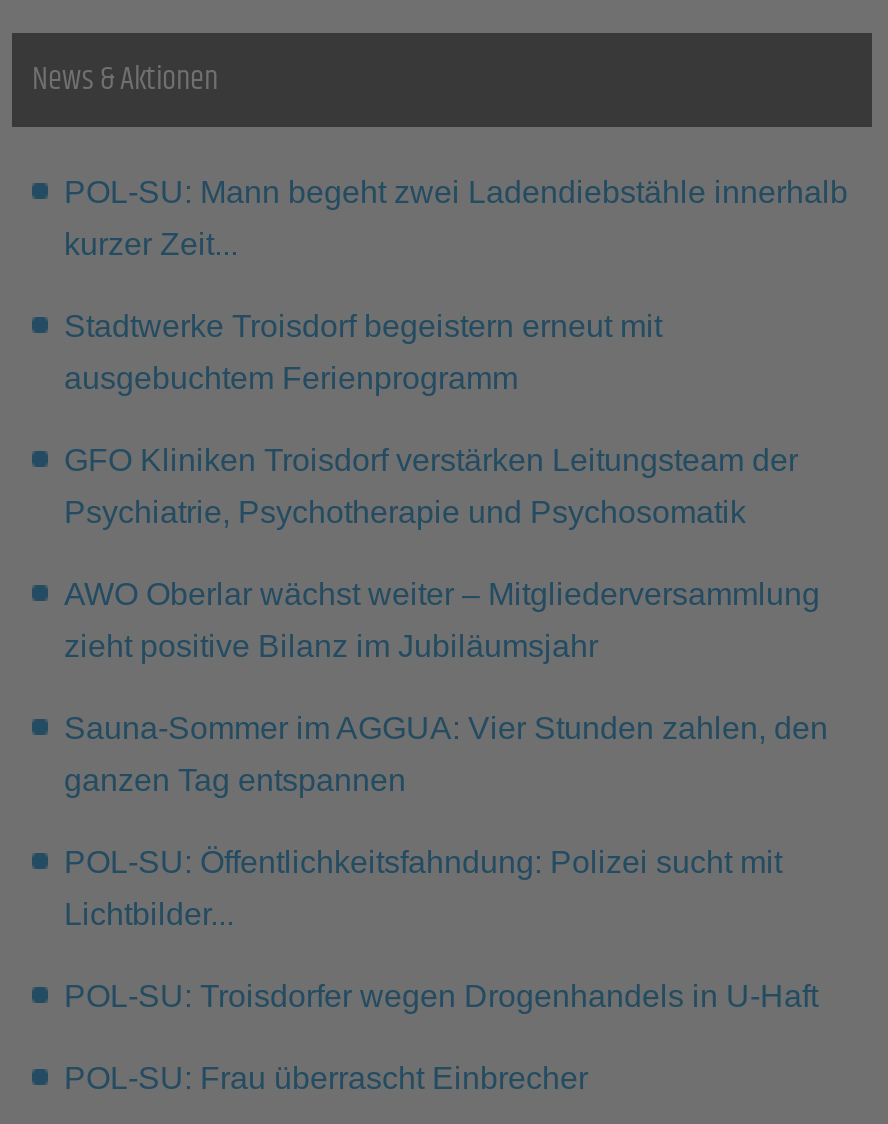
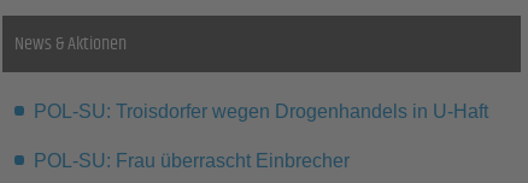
- POL-SU: Mann begeht zwei Ladendiebstähle innerhalb
- kurzer Zeit...
- Stadtwerke Troisdorf begeistern erneut mit
- ausgebuchtem Ferienprogramm
- GFO Kliniken Troisdorf verstärken Leitungsteam der
- Psychiatrie, Psychotherapie und Psychosomatik
- AWO Oberlar wächst weiter – Mitgliederversammlung
- zieht positive Bilanz im Jubiläumsjahr
- Sauna-Sommer im AGGUA: Vier Stunden zahlen, den
- ganzen Tag entspannen
- POL-SU: Öffentlichkeitsfahndung: Polizei sucht mit
- Lichtbilder...
